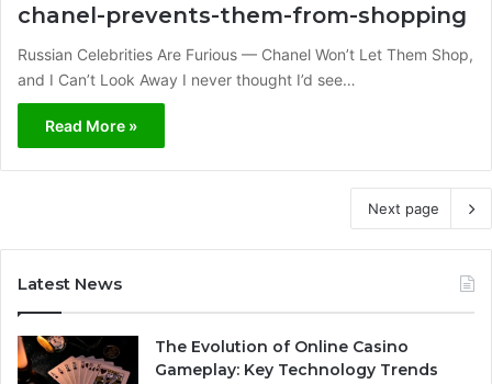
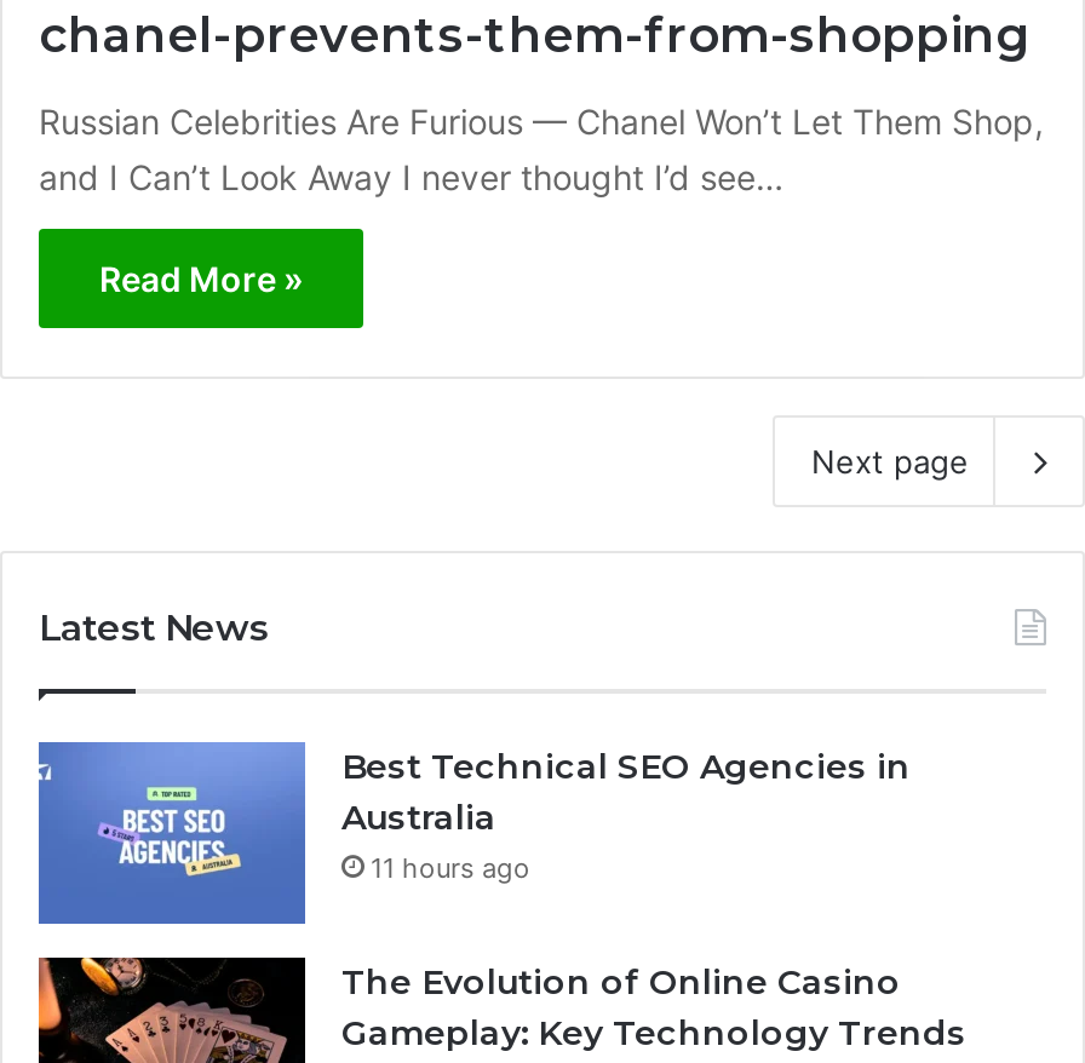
+ [image]
+ Best Technical SEO Agencies in
+ Australia
+ 11 hours ago
